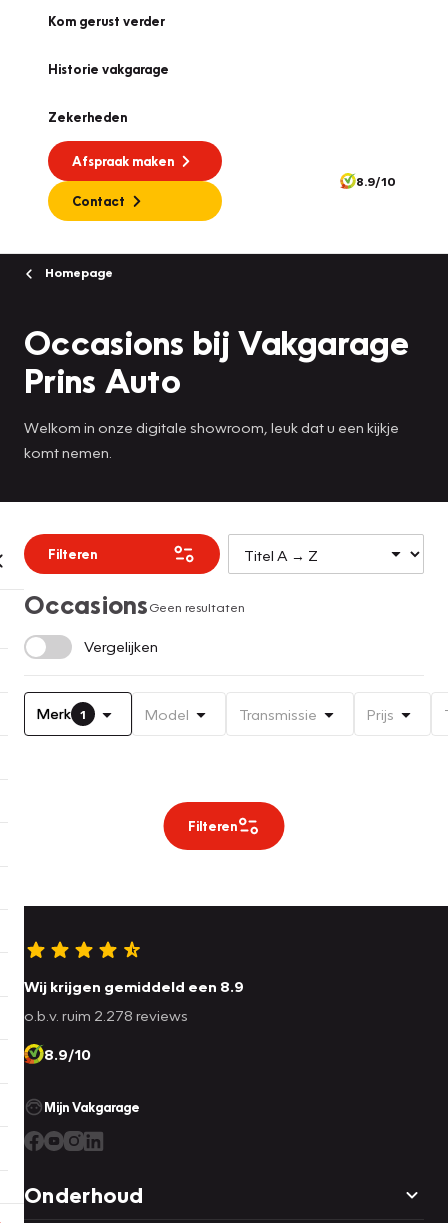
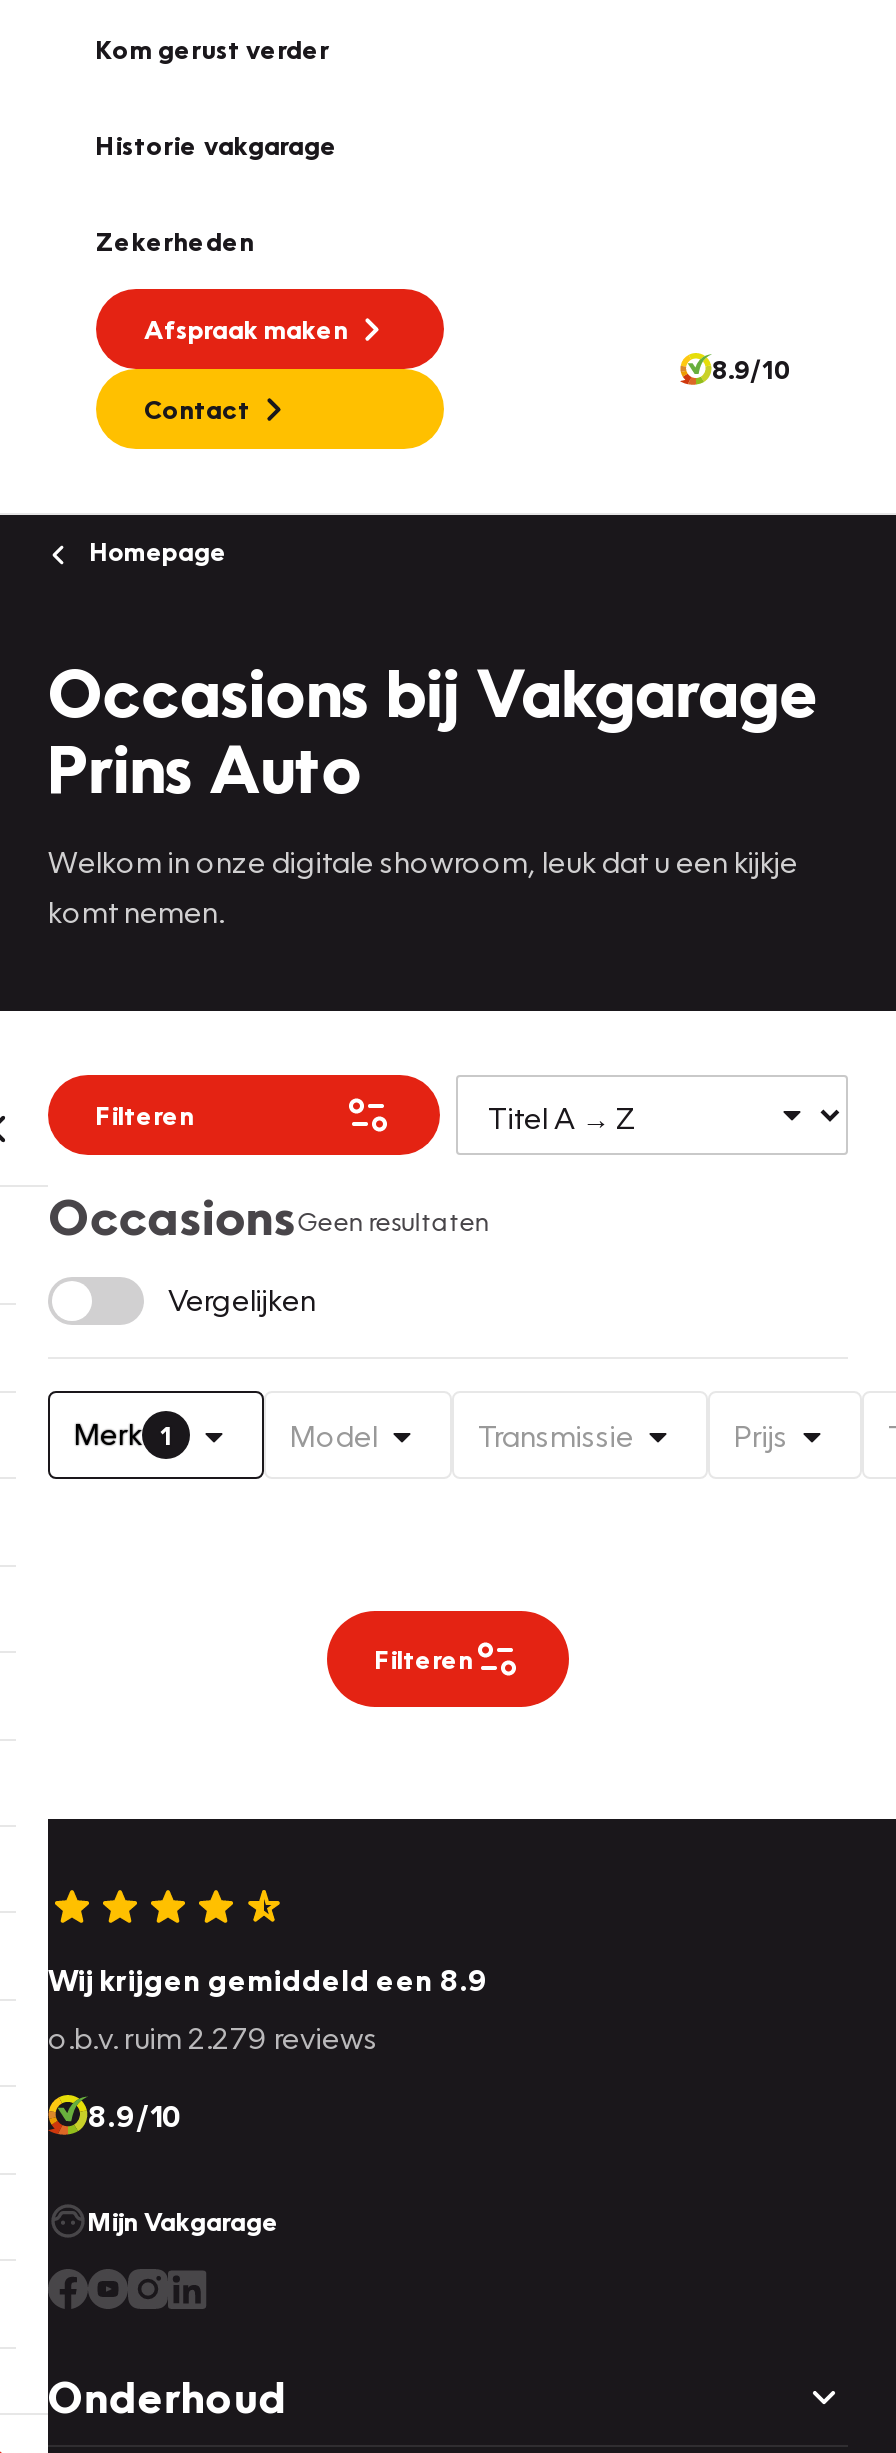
- o.b.v. ruim 2.278 reviews
+ o.b.v. ruim 2.279 reviews
